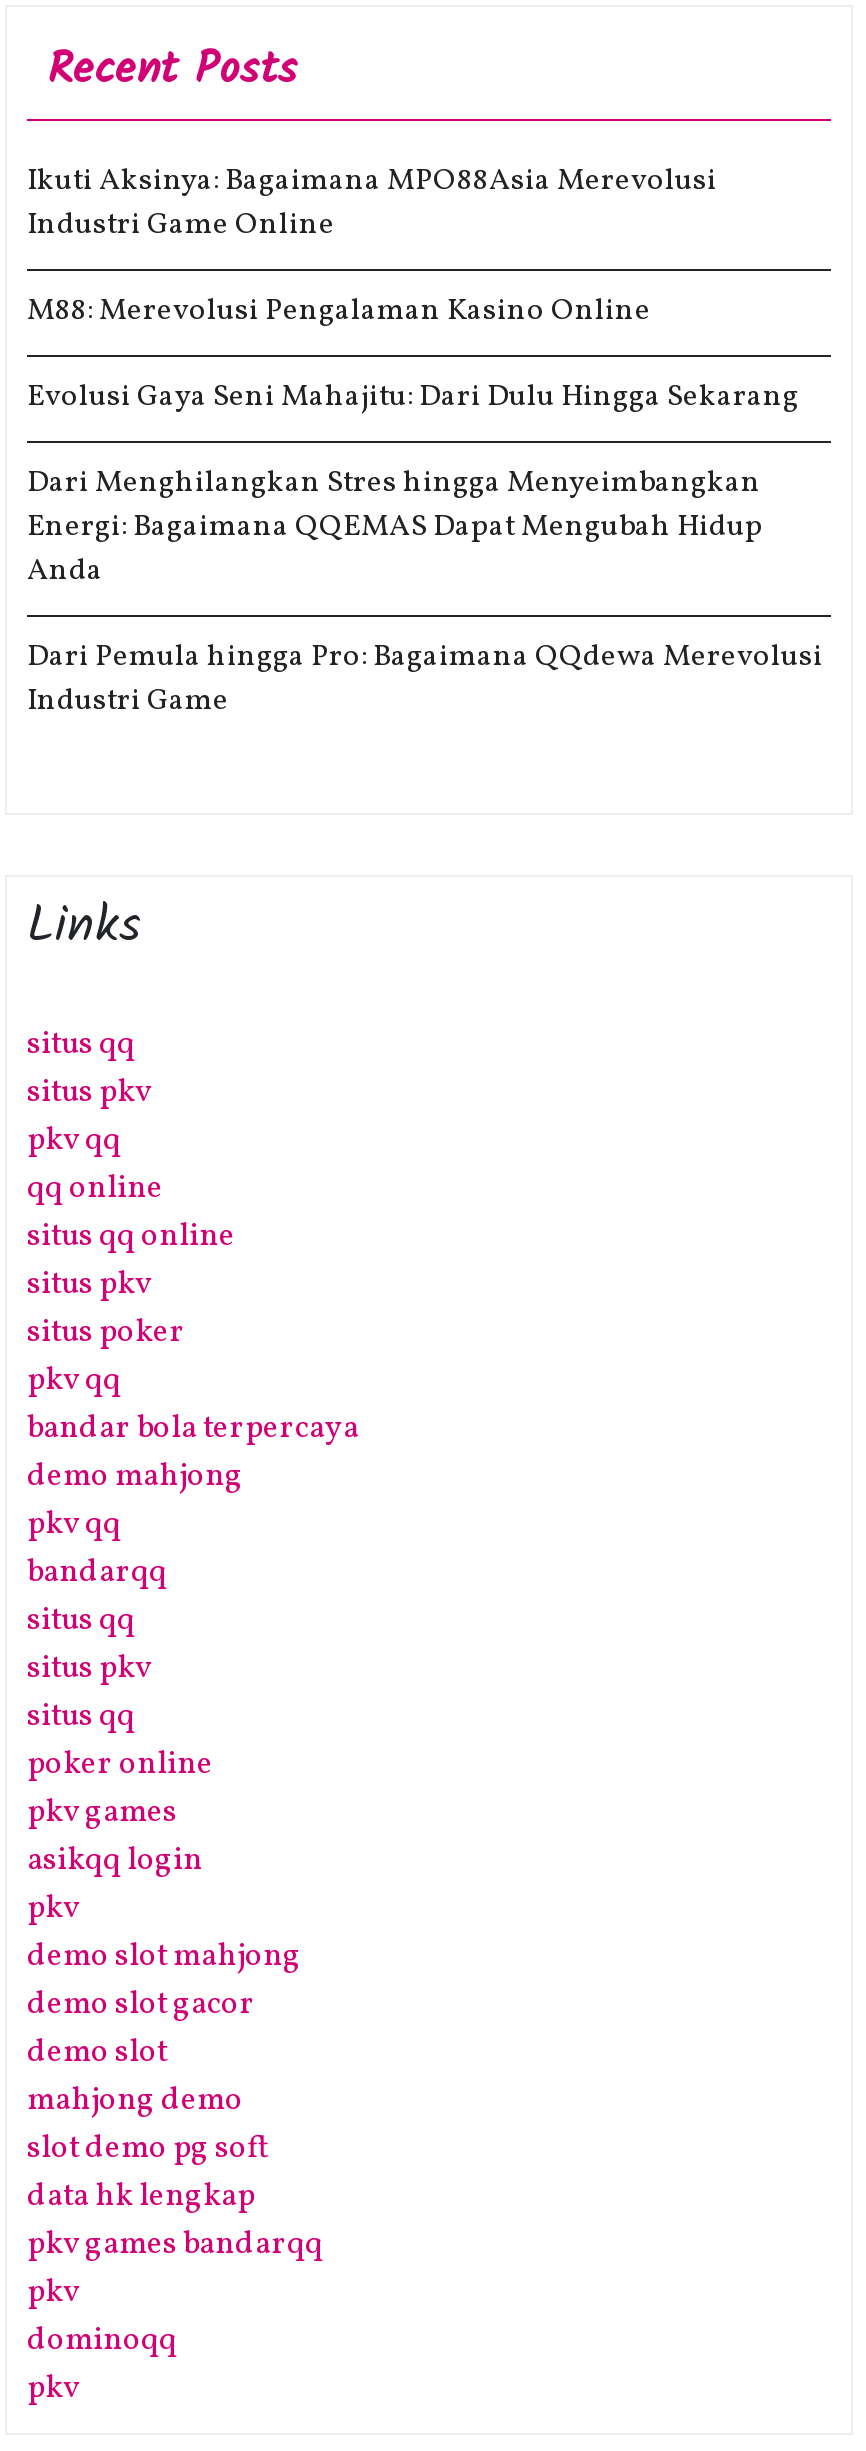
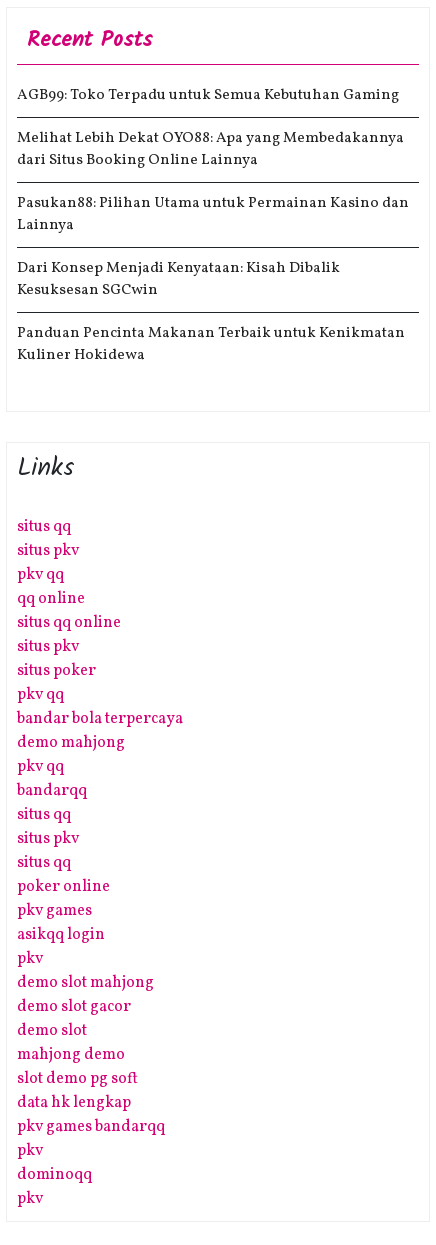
- Ikuti Aksinya: Bagaimana MPO88Asia Merevolusi
- Industri Game Online
+ AGB99: Toko Terpadu untuk Semua Kebutuhan Gaming

- M88: Merevolusi Pengalaman Kasino Online
+ Melihat Lebih Dekat OYO88: Apa yang Membedakannya
+ dari Situs Booking Online Lainnya

- Evolusi Gaya Seni Mahajitu: Dari Dulu Hingga Sekarang
+ Pasukan88: Pilihan Utama untuk Permainan Kasino dan
+ Lainnya

- Dari Menghilangkan Stres hingga Menyeimbangkan
- Energi: Bagaimana QQEMAS Dapat Mengubah Hidup
- Anda
+ Dari Konsep Menjadi Kenyataan: Kisah Dibalik
+ Kesuksesan SGCwin

- Dari Pemula hingga Pro: Bagaimana QQdewa Merevolusi
- Industri Game
+ Panduan Pencinta Makanan Terbaik untuk Kenikmatan
+ Kuliner Hokidewa
